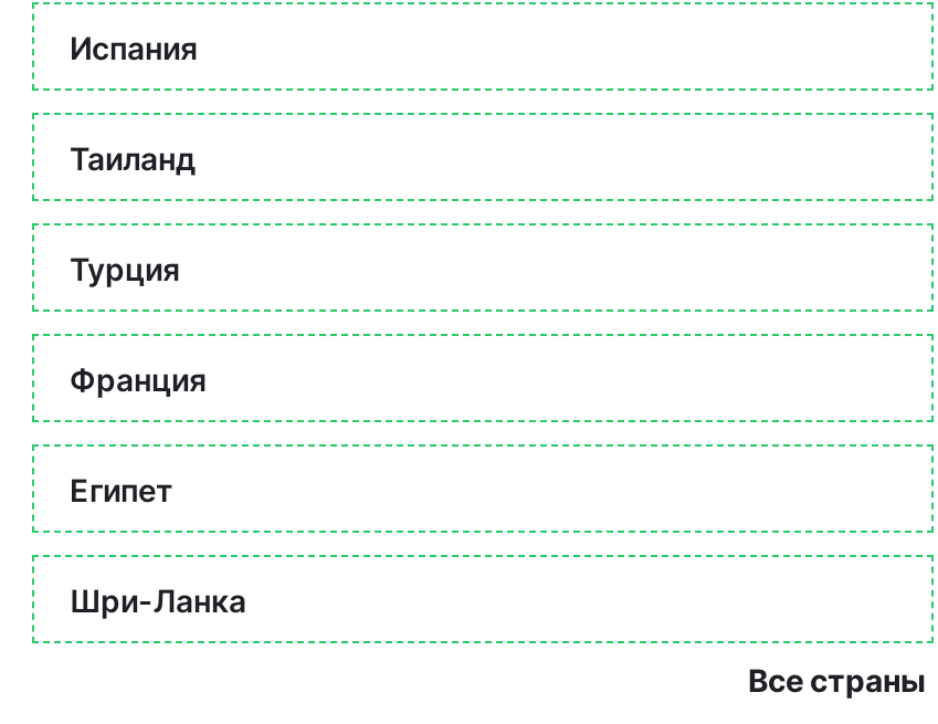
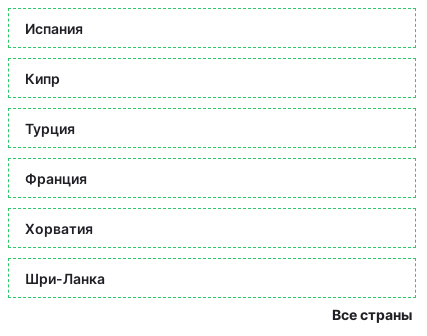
- Таиланд
+ Кипр

- Египет
+ Хорватия
